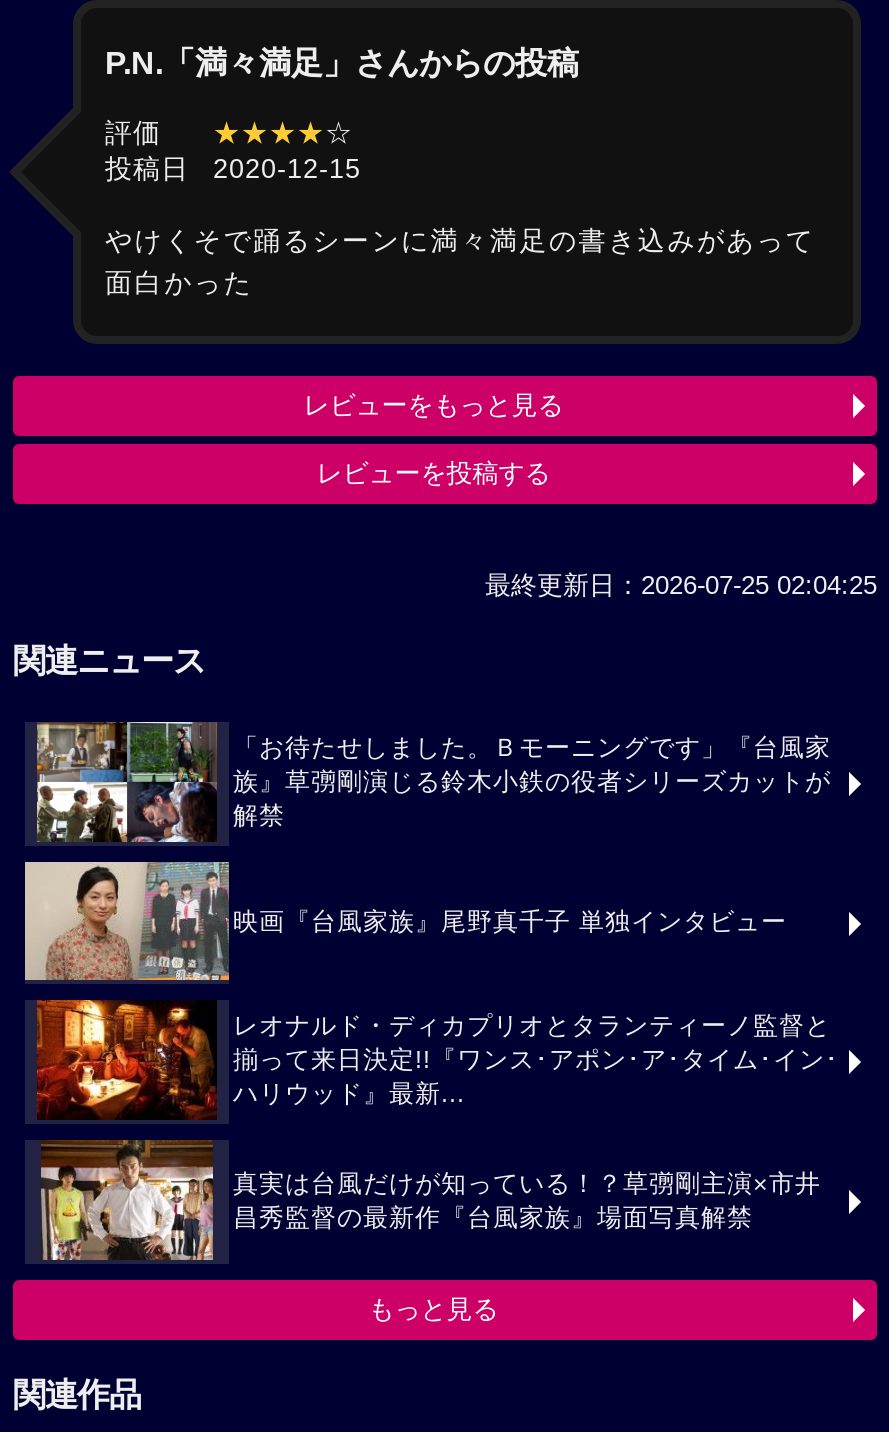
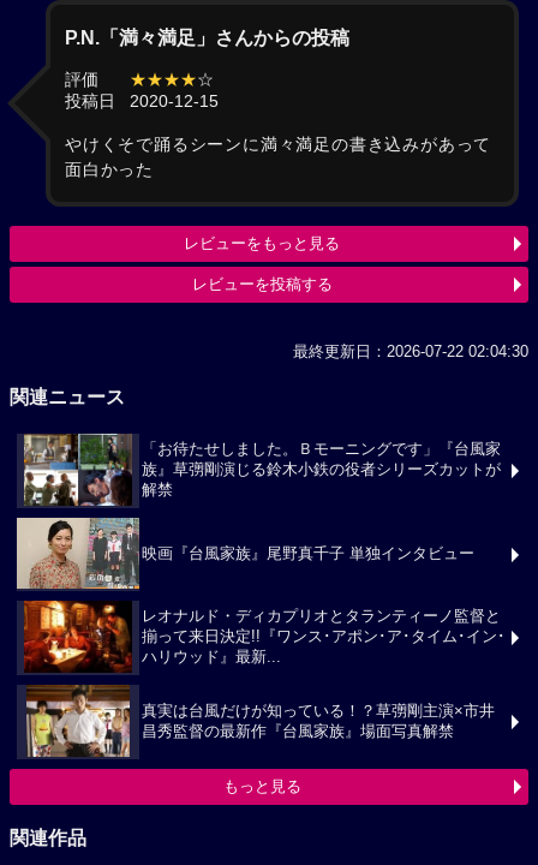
- 最終更新日：2026-07-25 02:04:25
+ 最終更新日：2026-07-22 02:04:30
